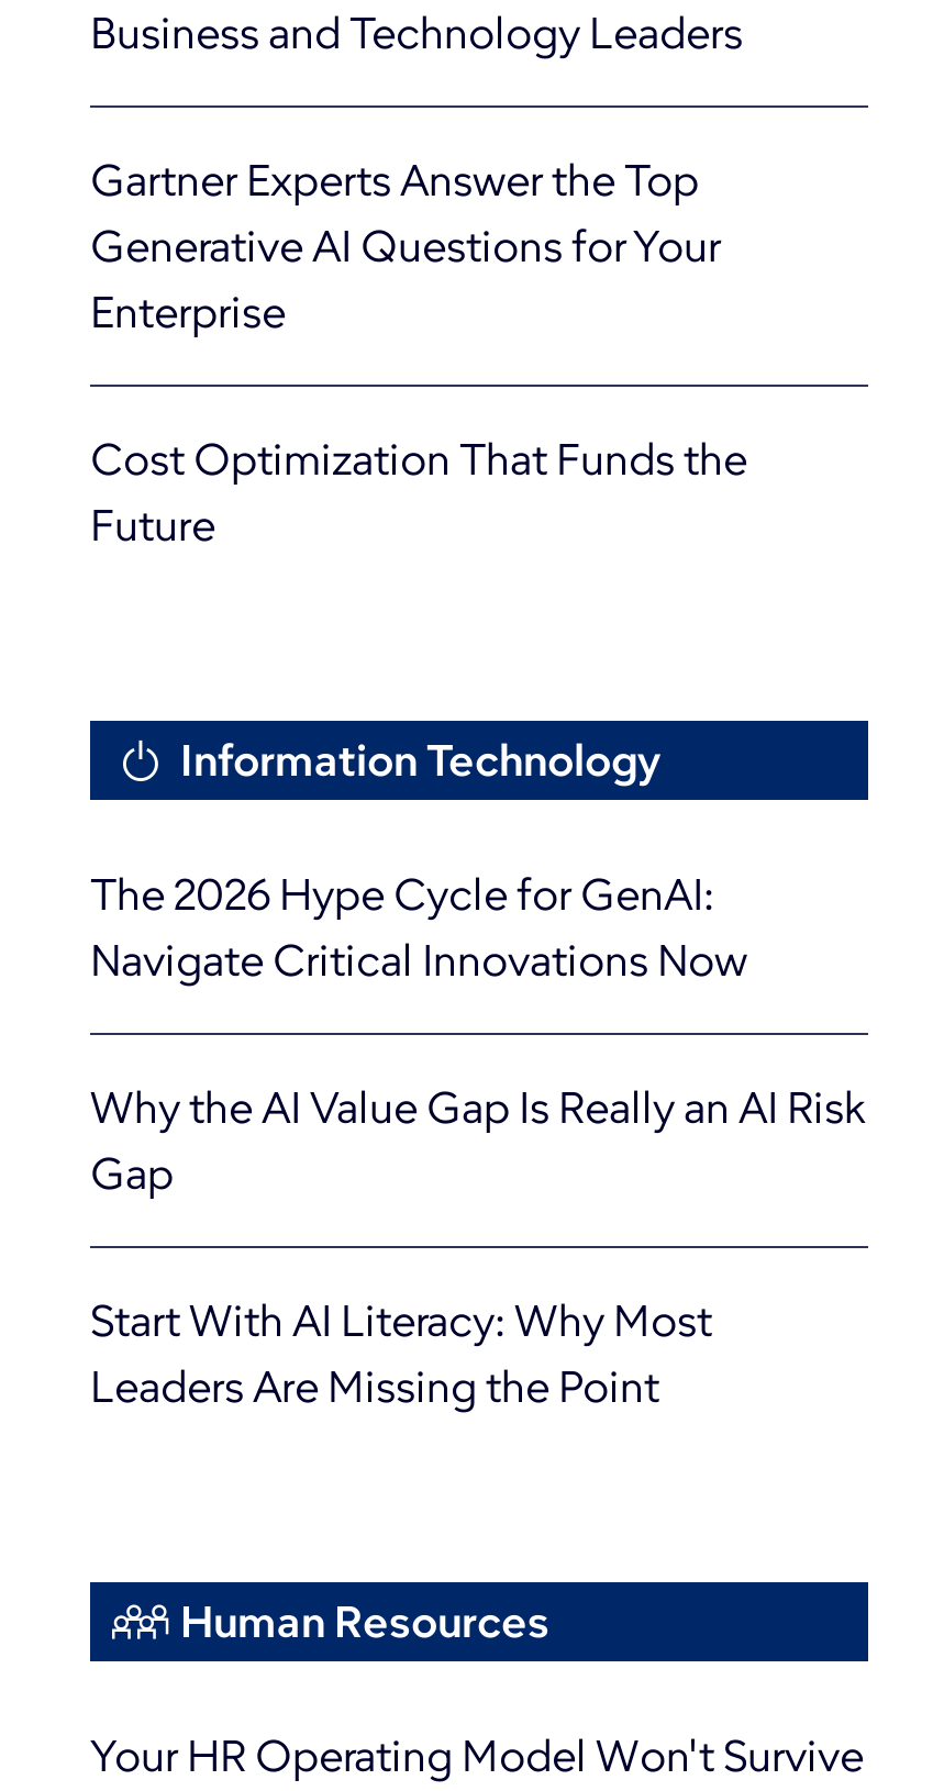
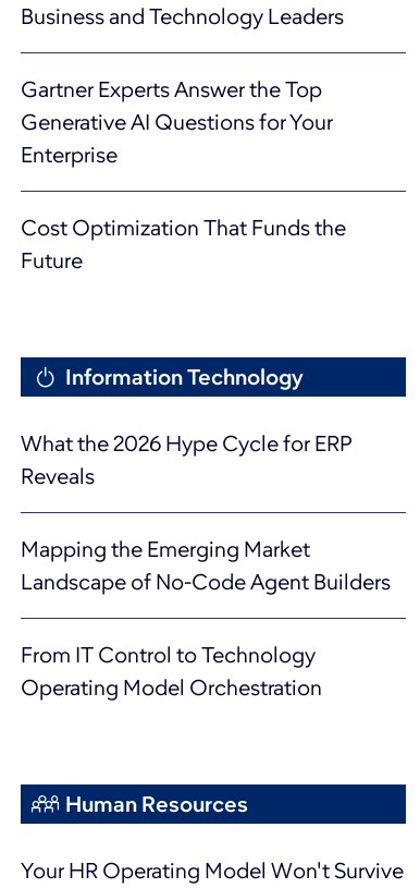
- The 2026 Hype Cycle for GenAI:
- Navigate Critical Innovations Now
+ What the 2026 Hype Cycle for ERP
+ Reveals

- Why the AI Value Gap Is Really an AI Risk
- Gap
+ Mapping the Emerging Market
+ Landscape of No-Code Agent Builders

- Start With AI Literacy: Why Most
- Leaders Are Missing the Point
+ From IT Control to Technology
+ Operating Model Orchestration
